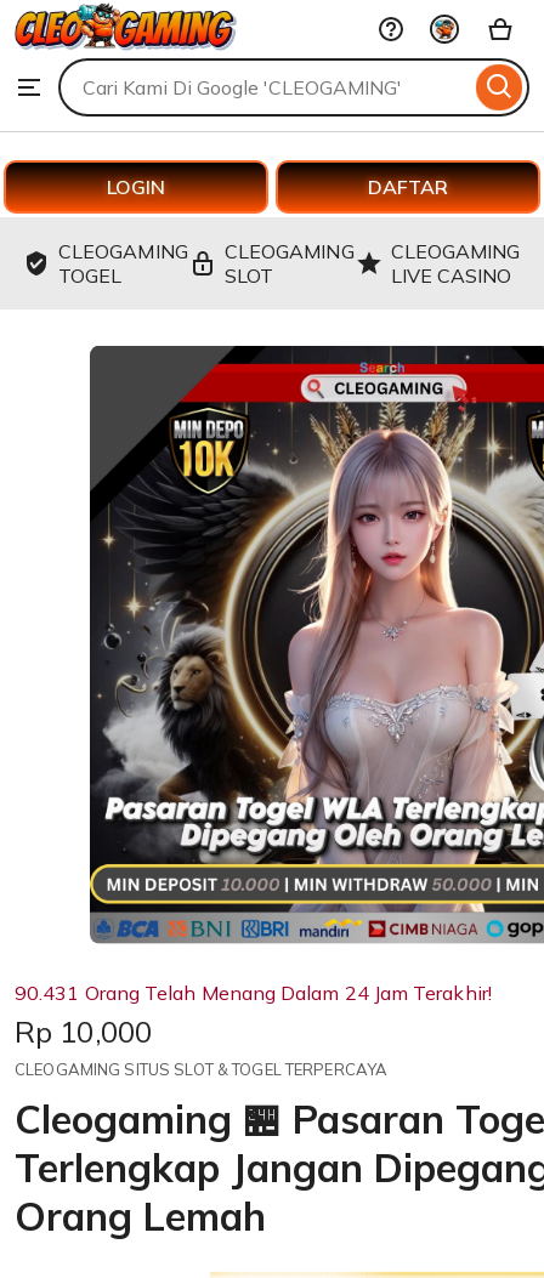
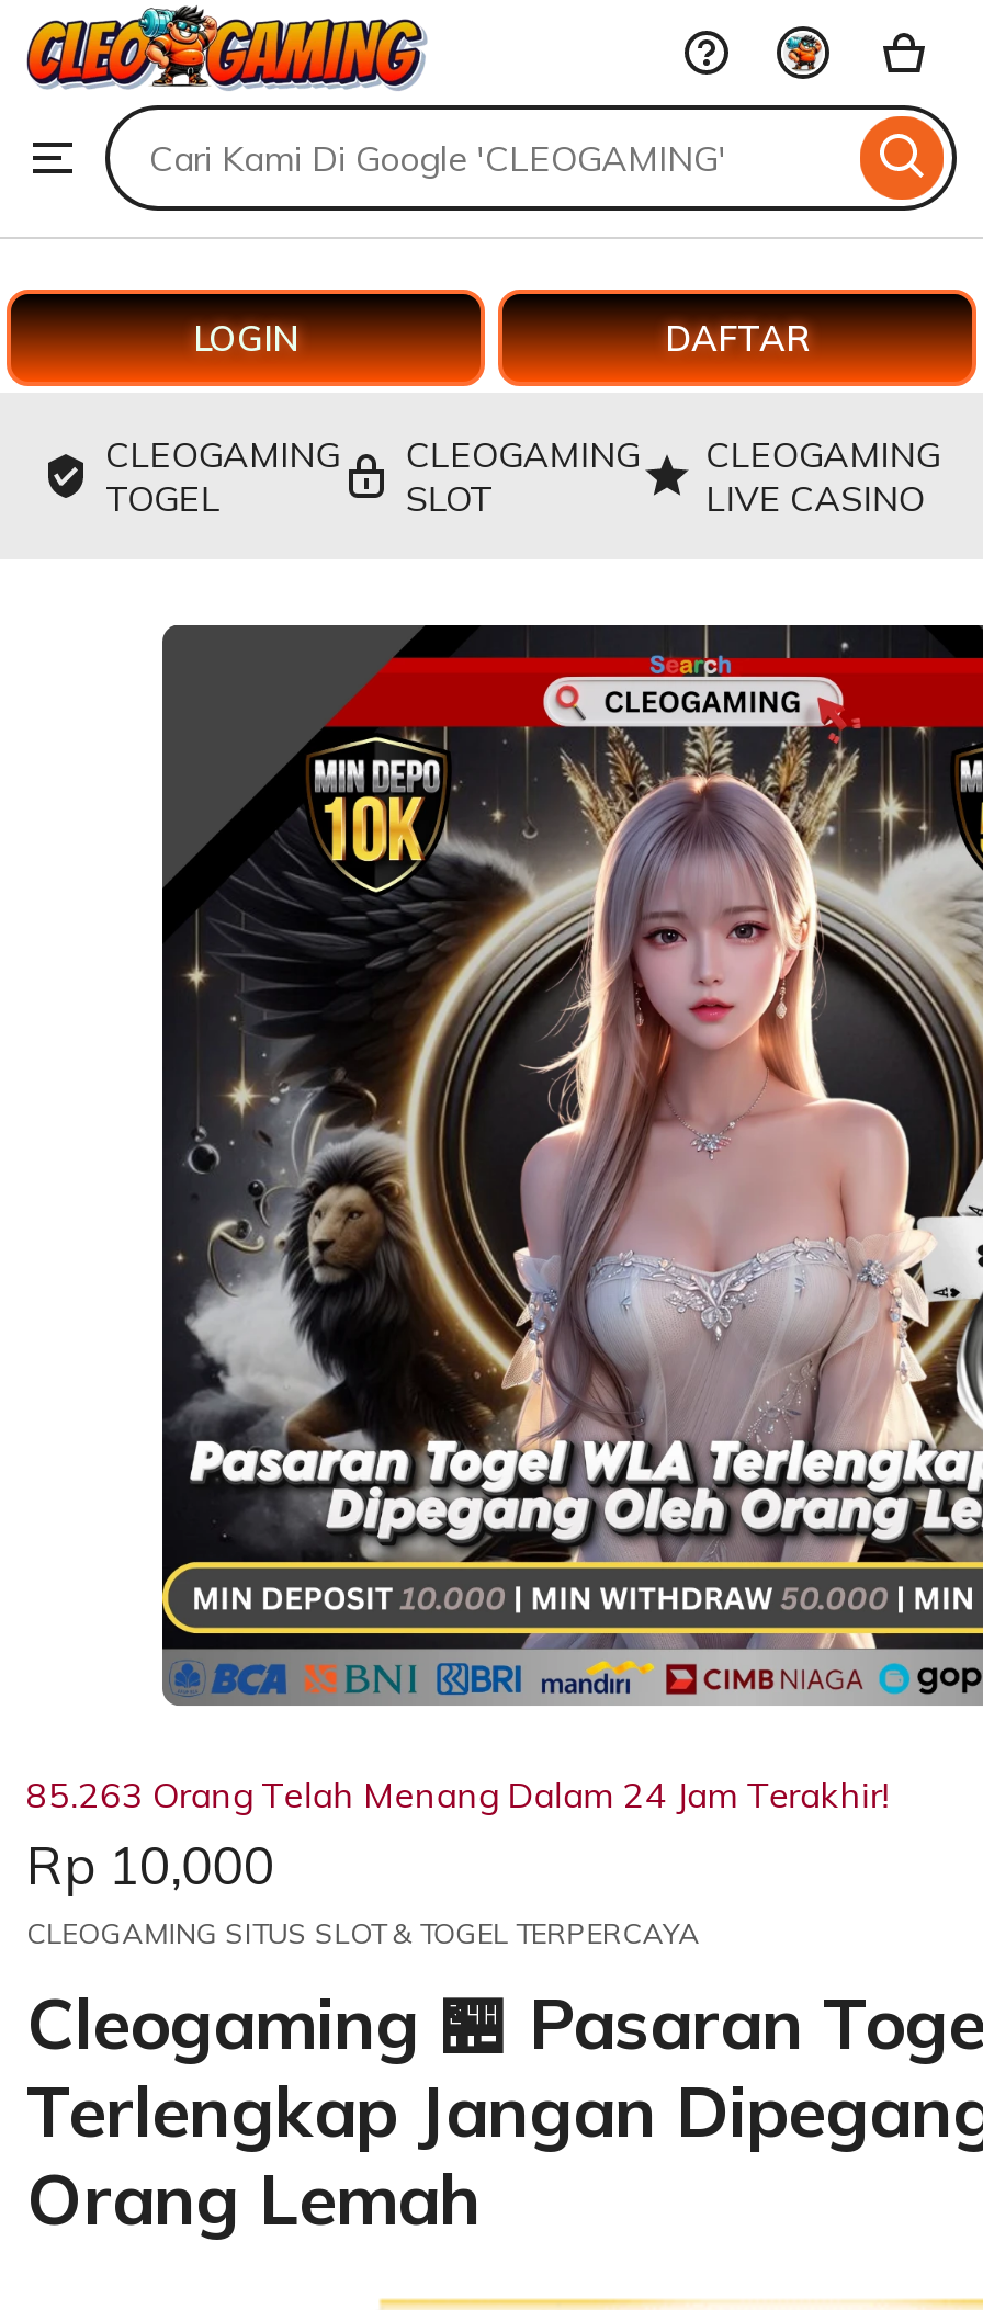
- 90.431 Orang Telah Menang Dalam 24 Jam Terakhir!
+ 85.263 Orang Telah Menang Dalam 24 Jam Terakhir!
